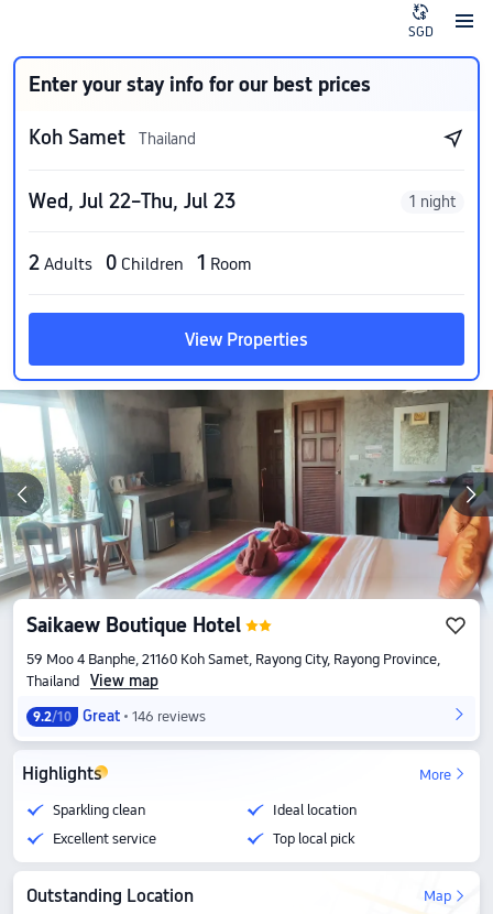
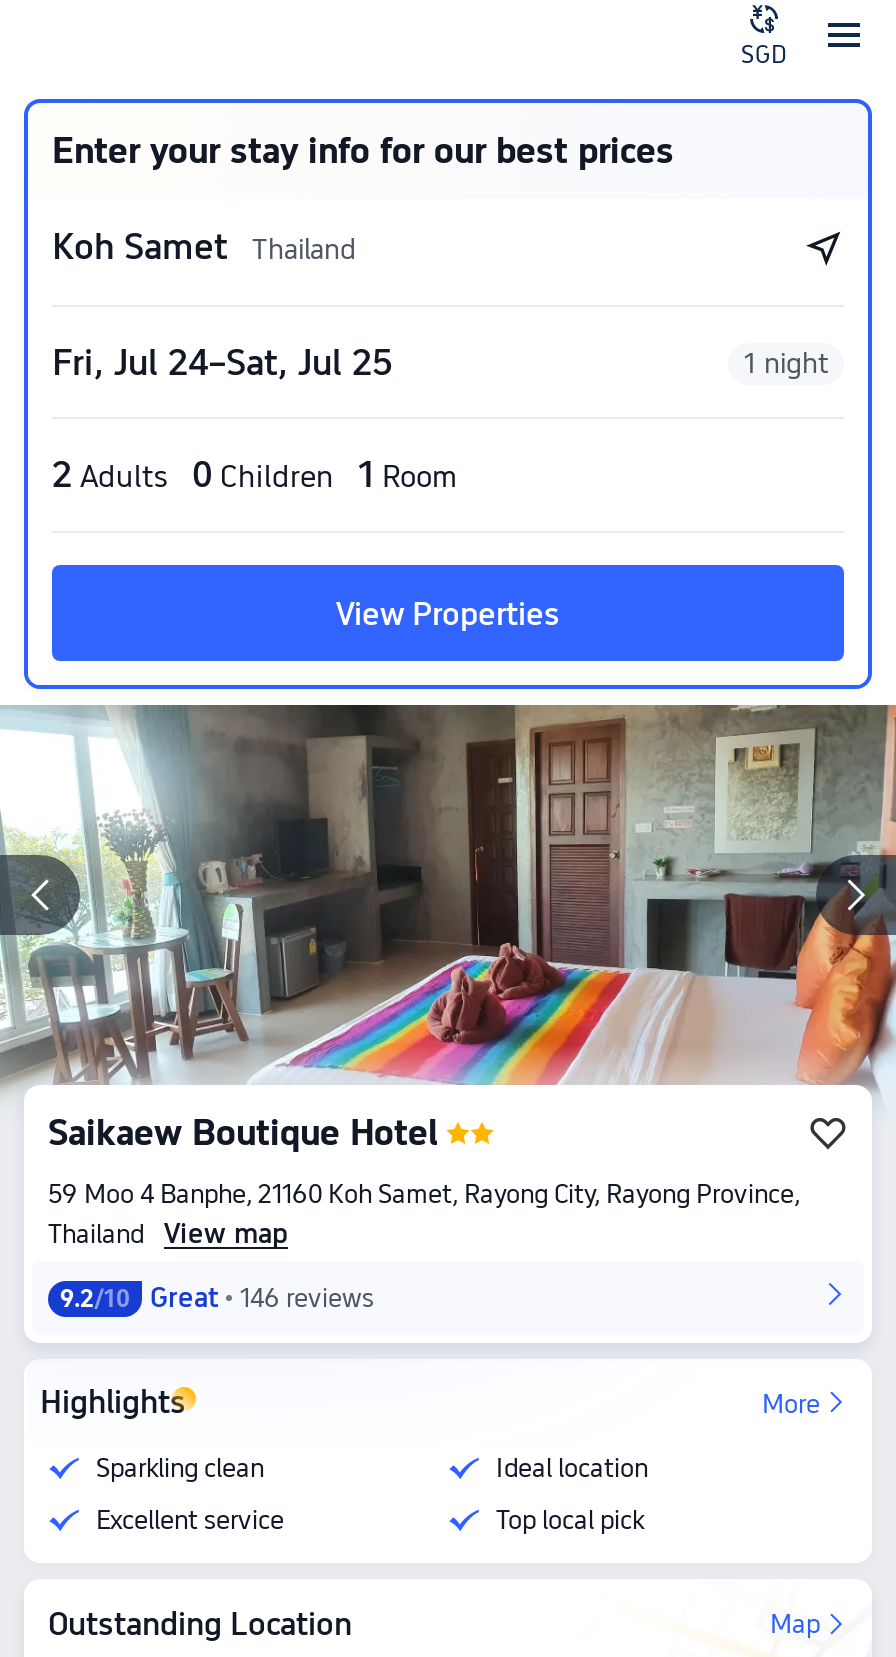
- Wed, Jul 22–Thu, Jul 23
+ Fri, Jul 24–Sat, Jul 25
